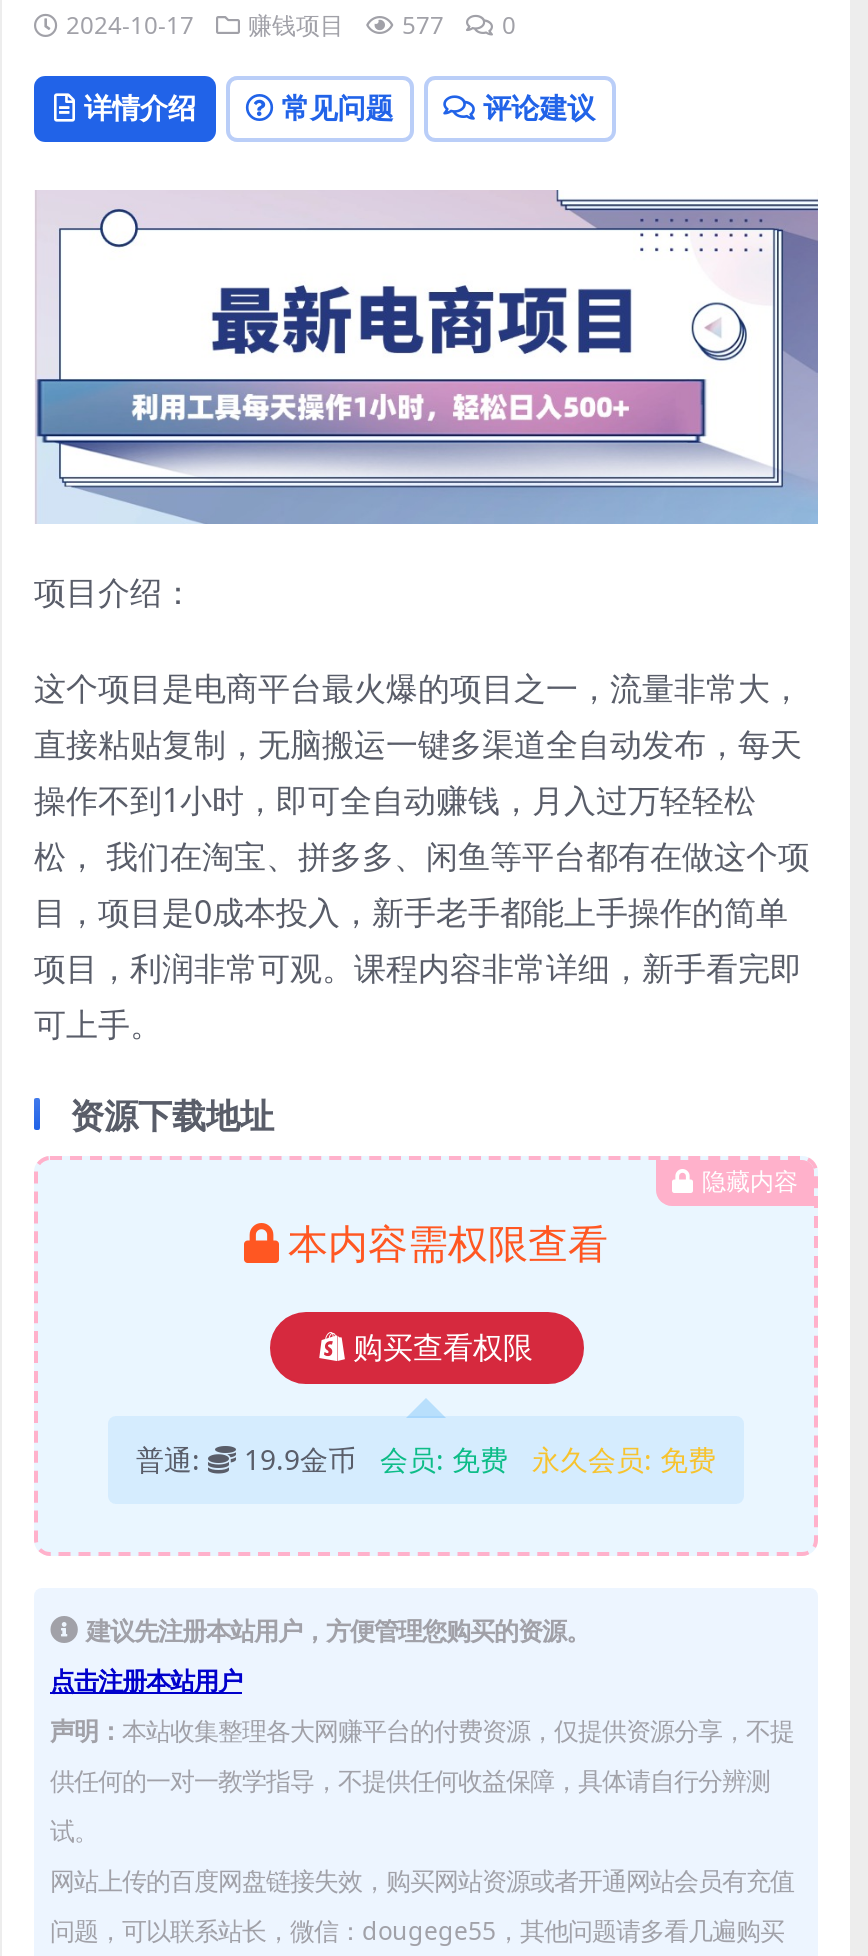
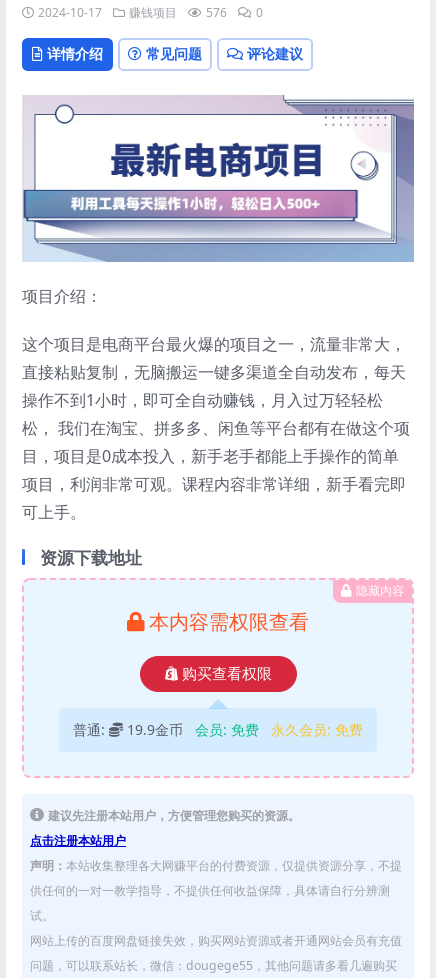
- 2024-10-17 赚钱项目 577 0
+ 2024-10-17 赚钱项目 576 0
